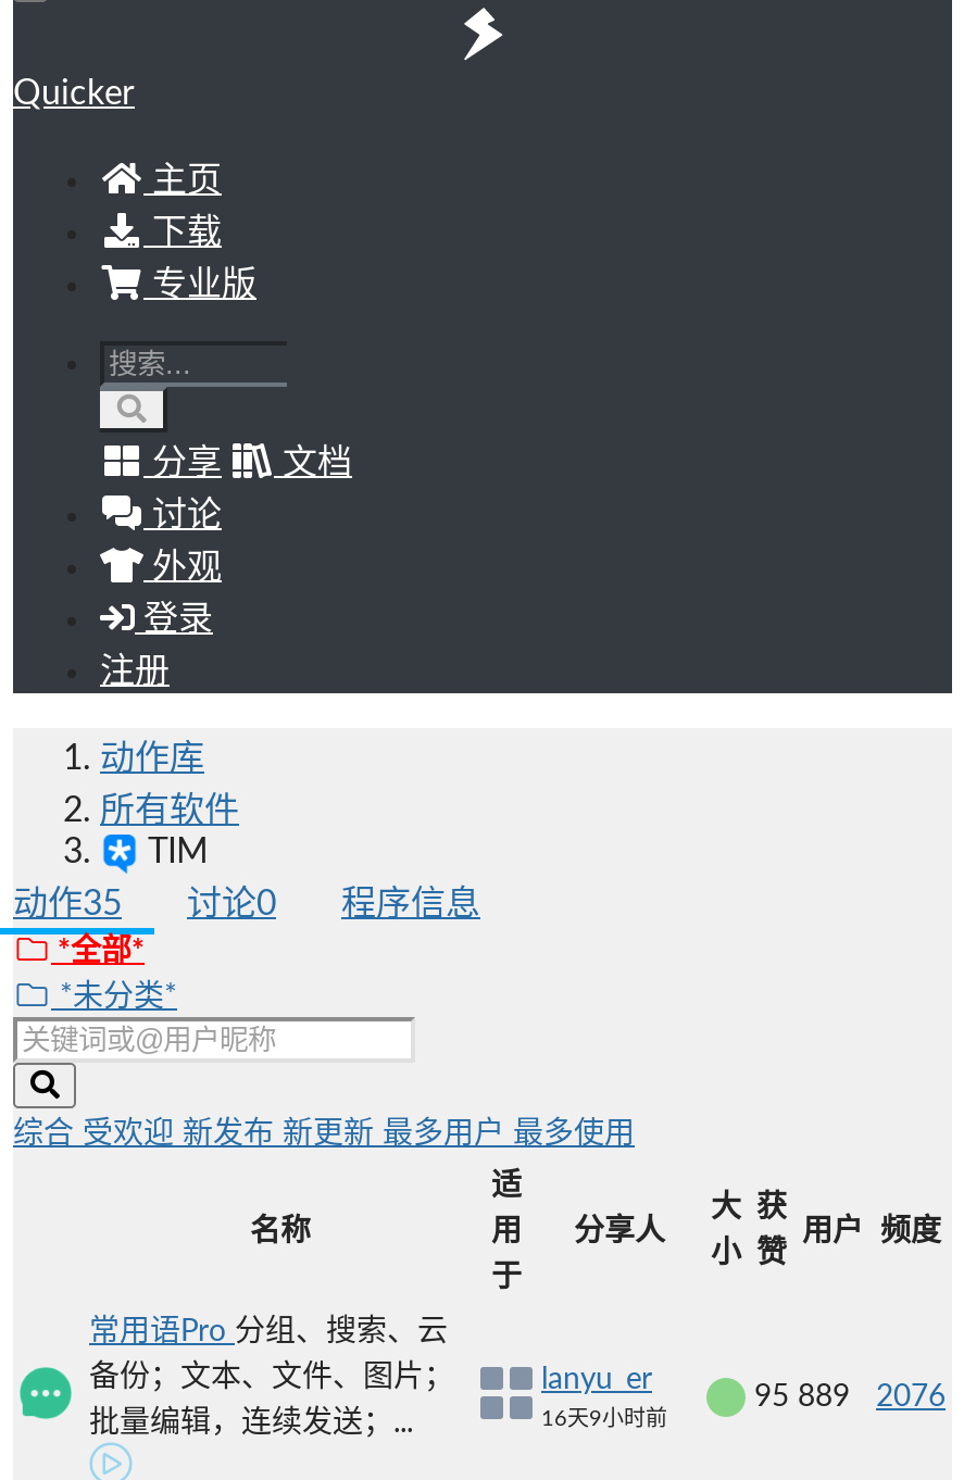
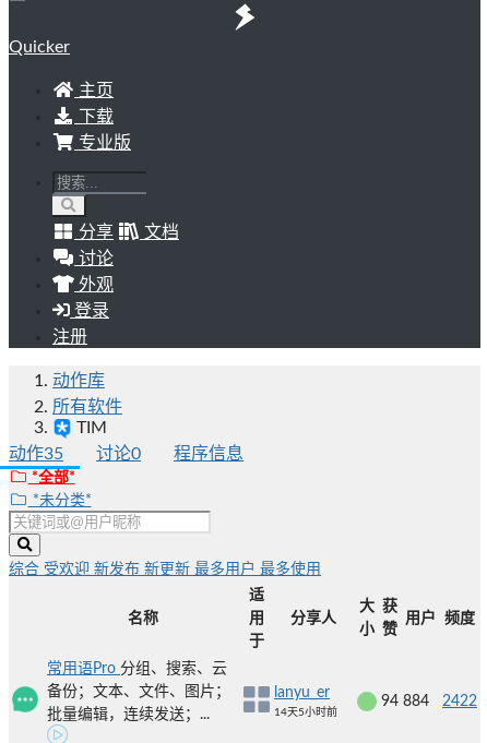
- 95 889
+ 94 884

- 2076
+ 2422

- 16天9小时前
+ 14天5小时前
